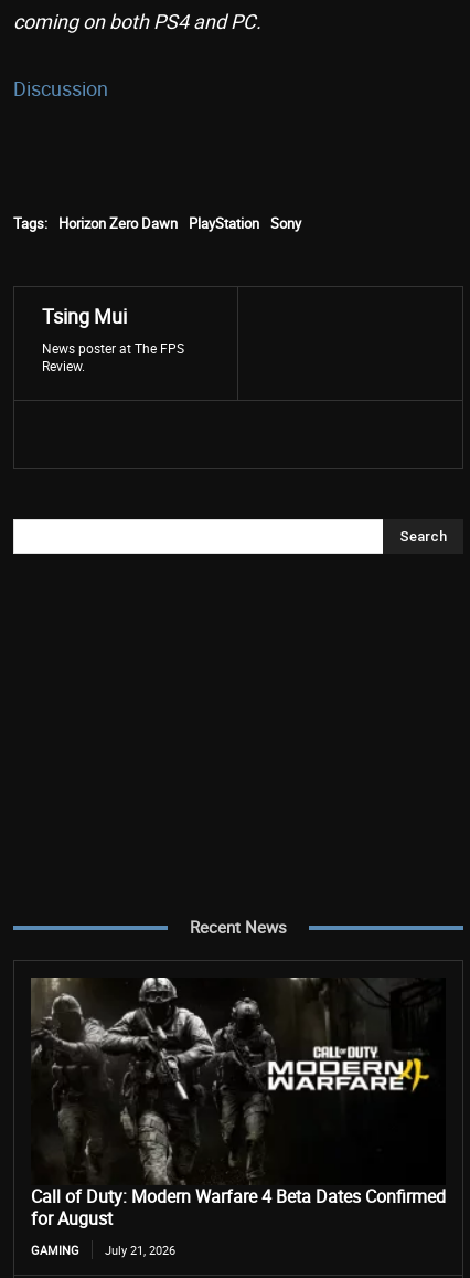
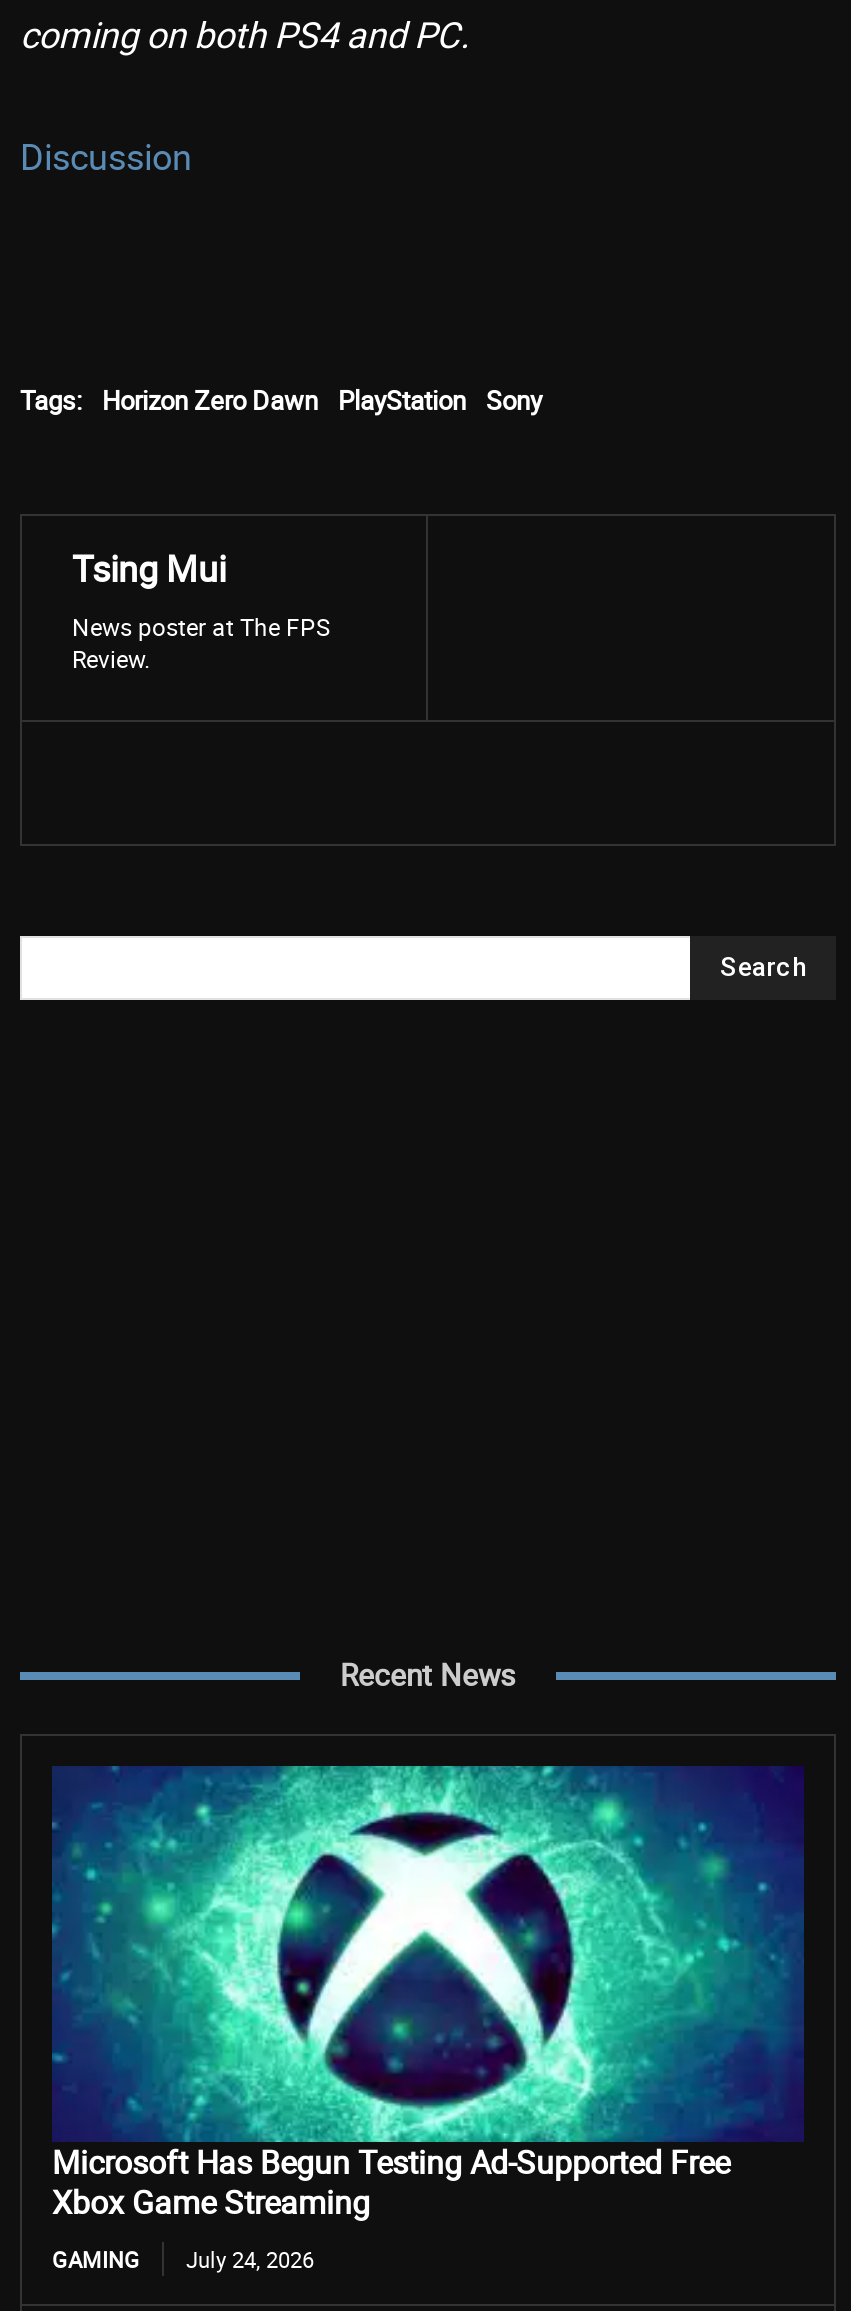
- [image]
- Call of Duty: Modern Warfare 4 Beta Dates Confirmed
- for August
+ [image]
+ Microsoft Has Begun Testing Ad-Supported Free
+ Xbox Game Streaming

- GAMING July 21, 2026
+ GAMING July 24, 2026
